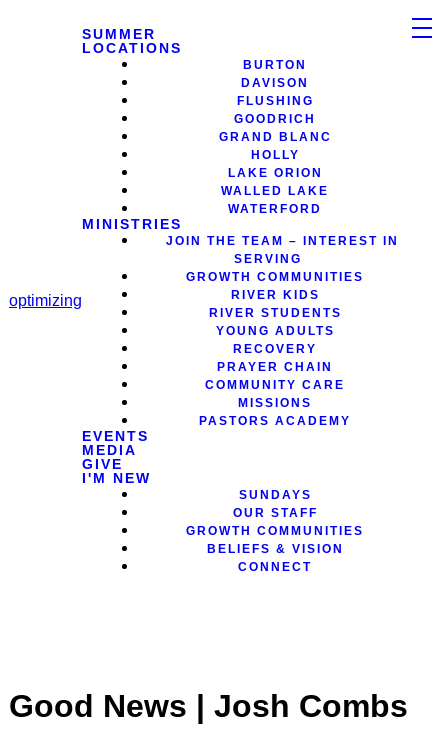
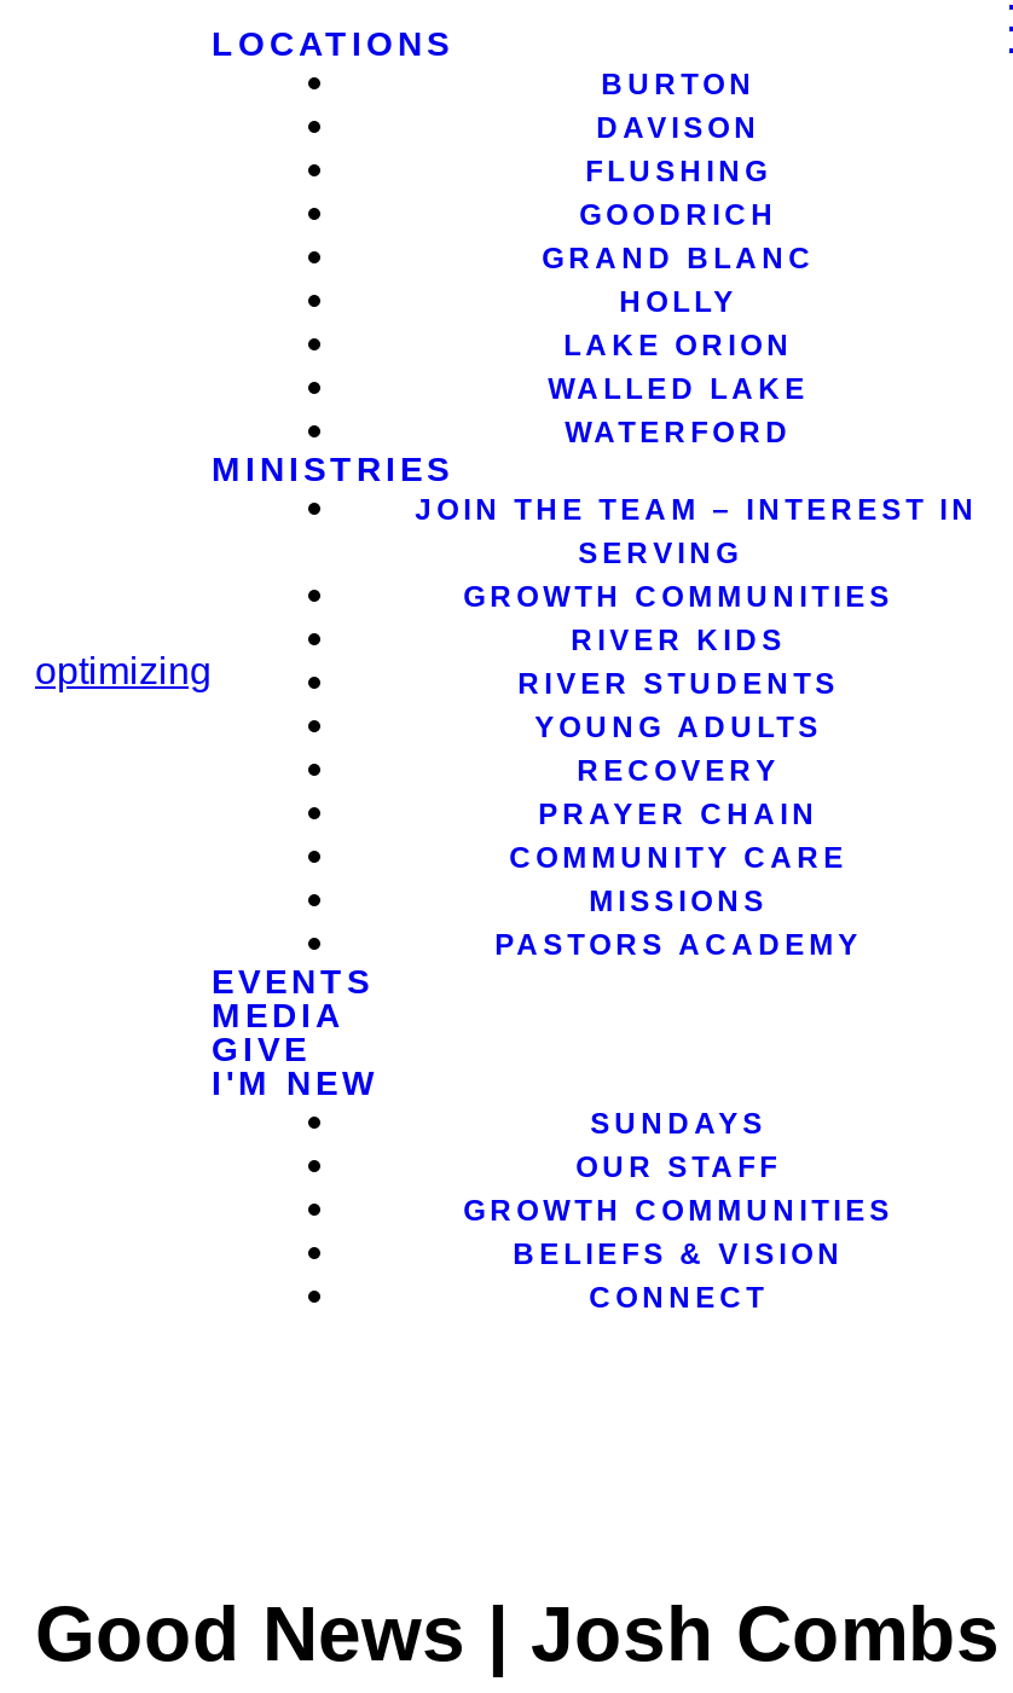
- SUMMER
